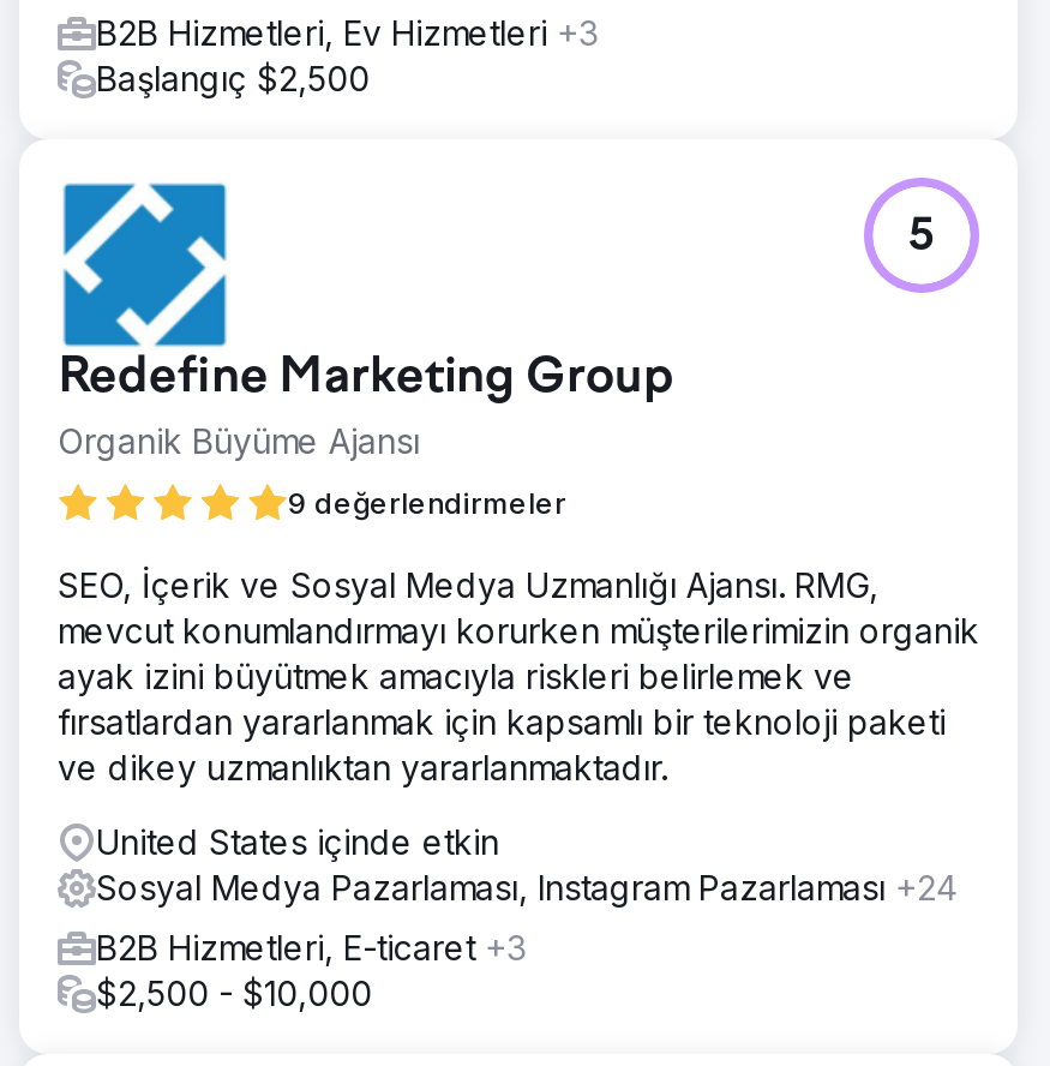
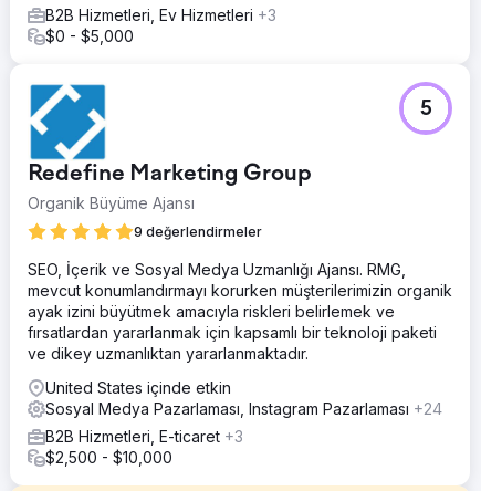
- Başlangıç $2,500
+ $0 - $5,000
